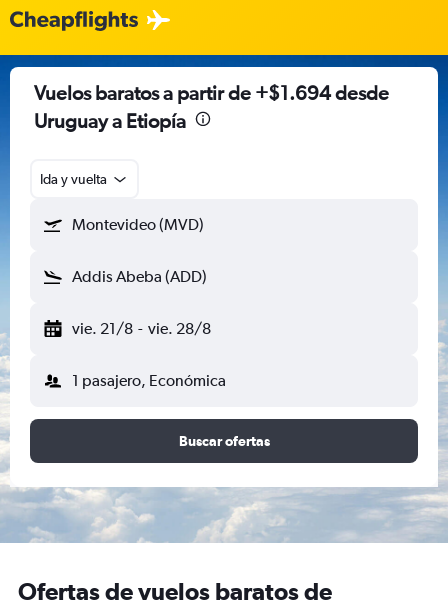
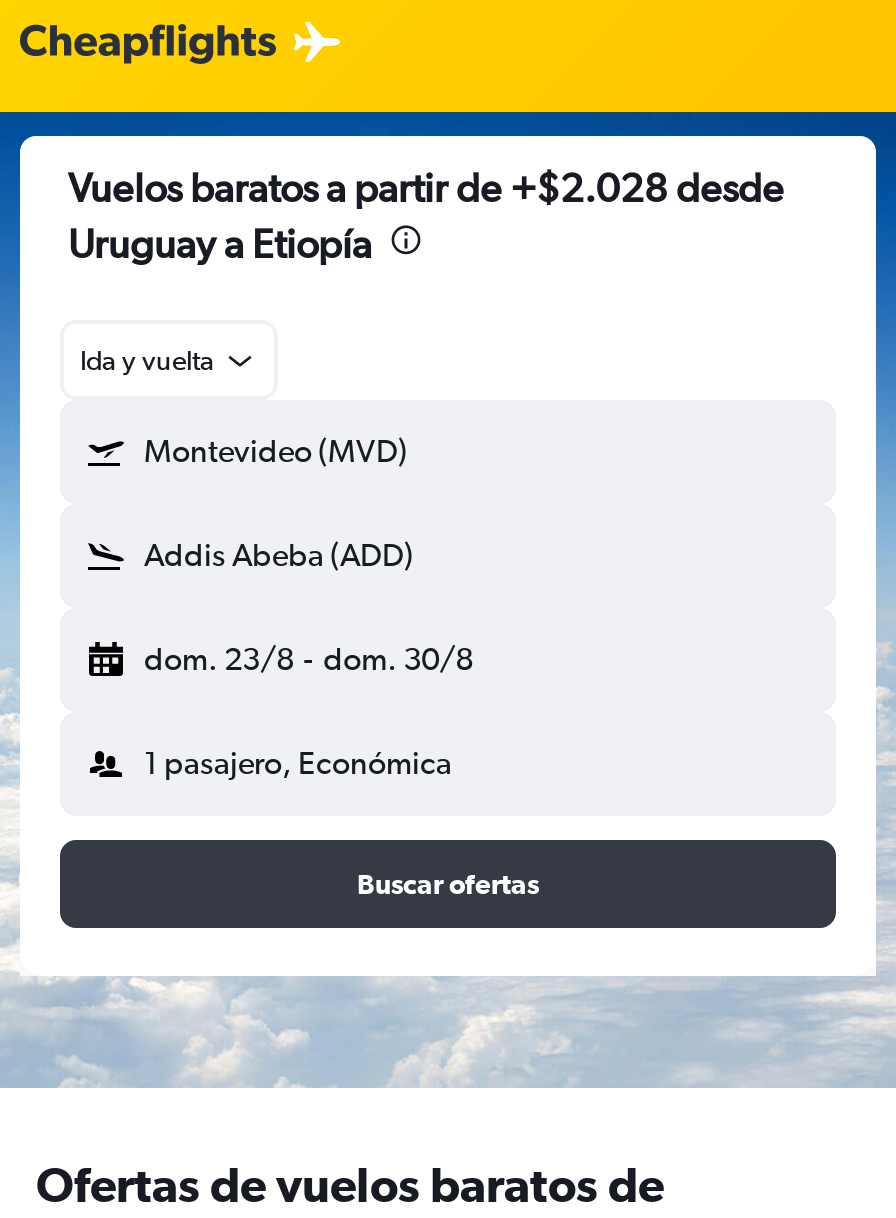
- Vuelos baratos a partir de +$1.694 desde
+ Vuelos baratos a partir de +$2.028 desde

- vie. 21/8 - vie. 28/8
+ dom. 23/8 - dom. 30/8
